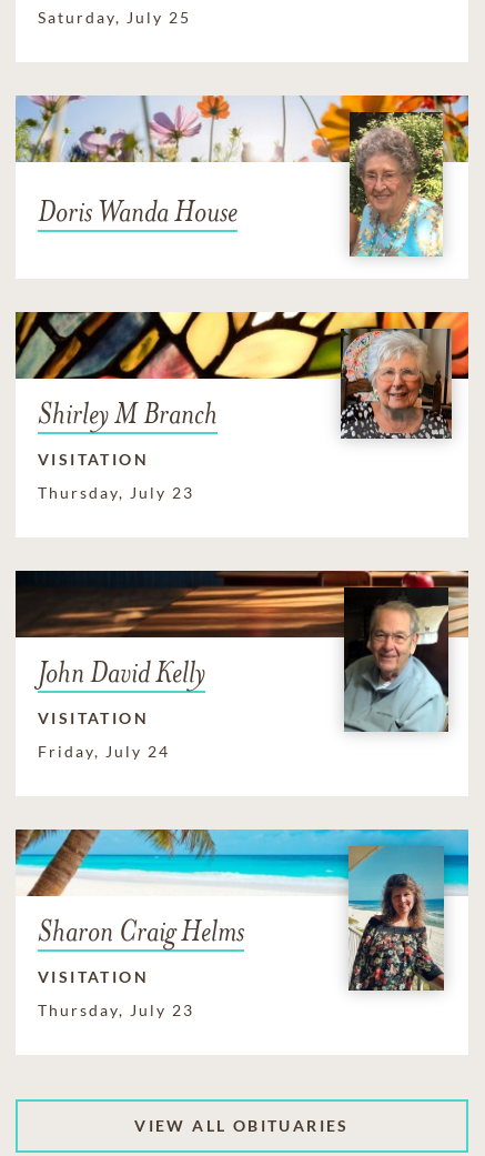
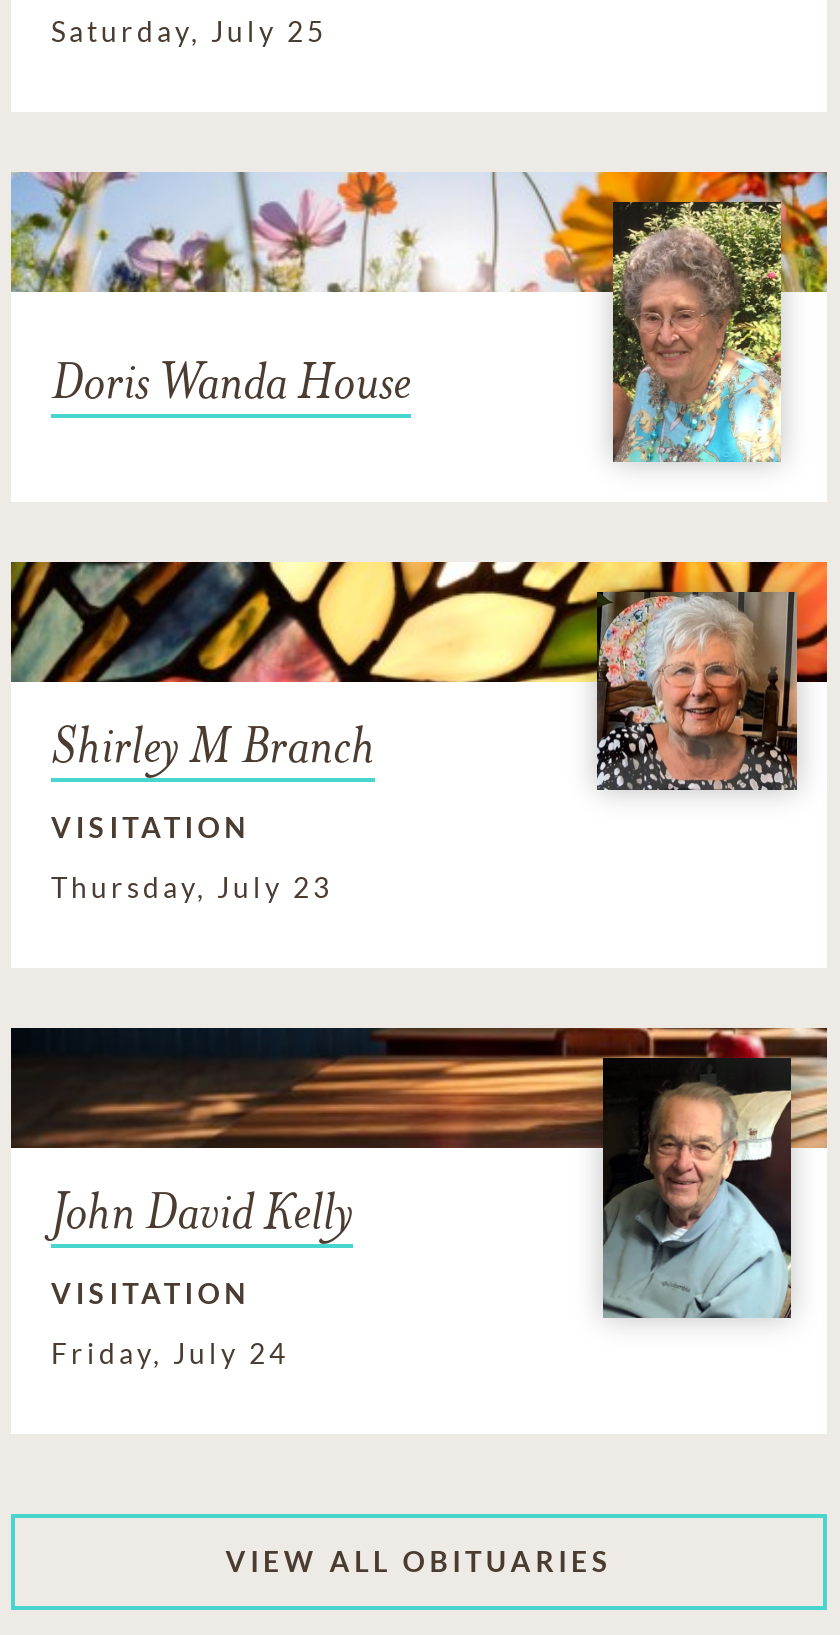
- [image]
- Sharon Craig Helms
- VISITATION
- Thursday, July 23
